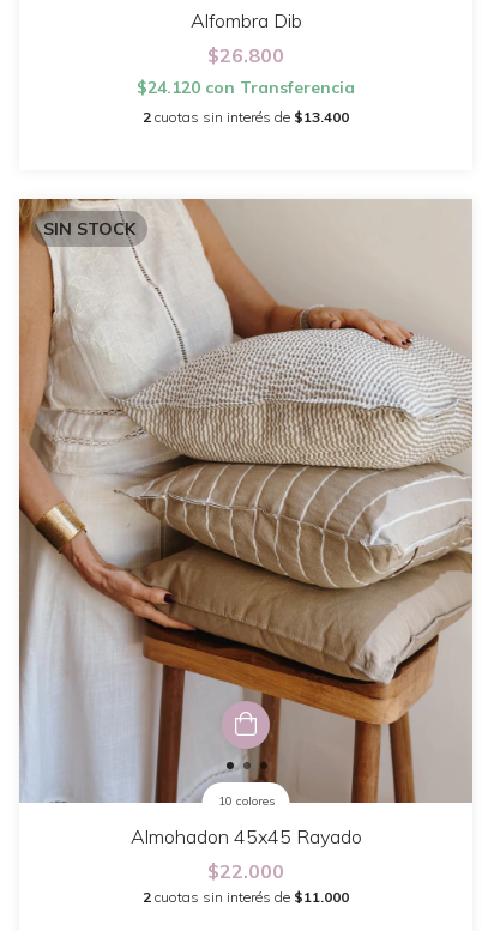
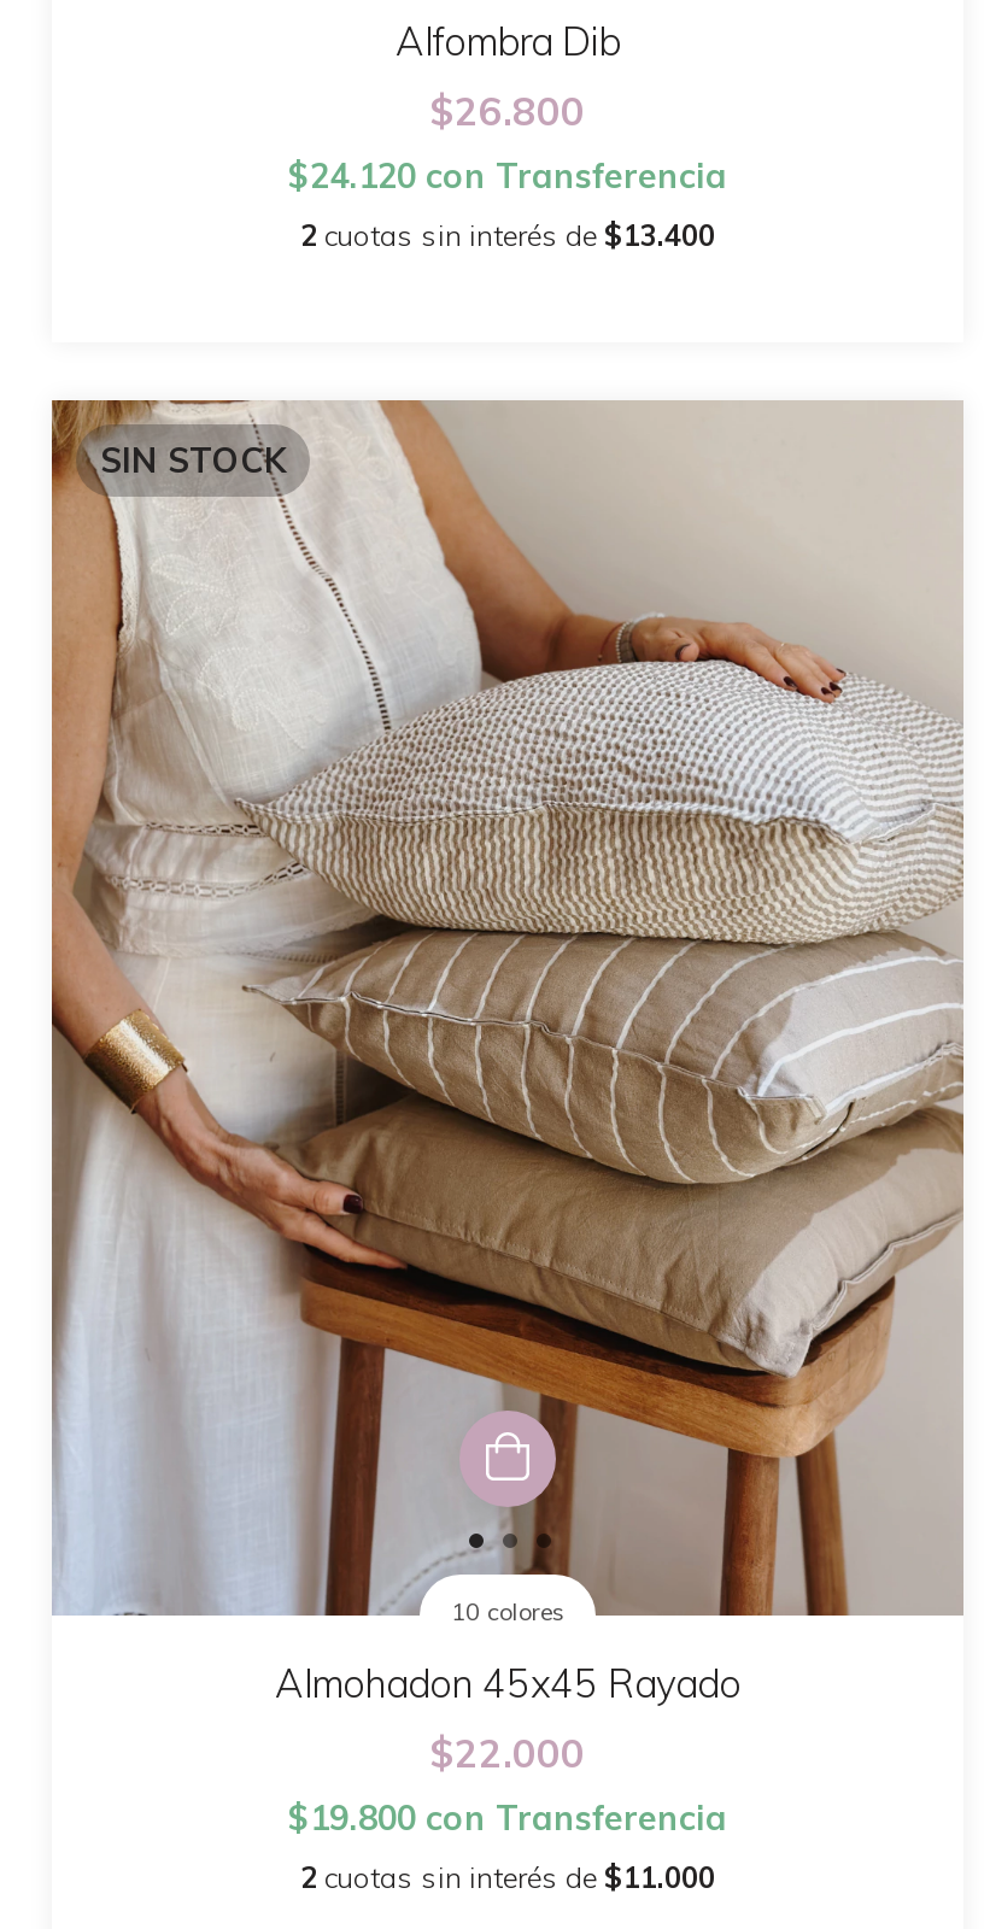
+ $19.800 con Transferencia
